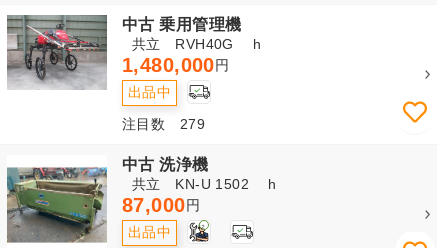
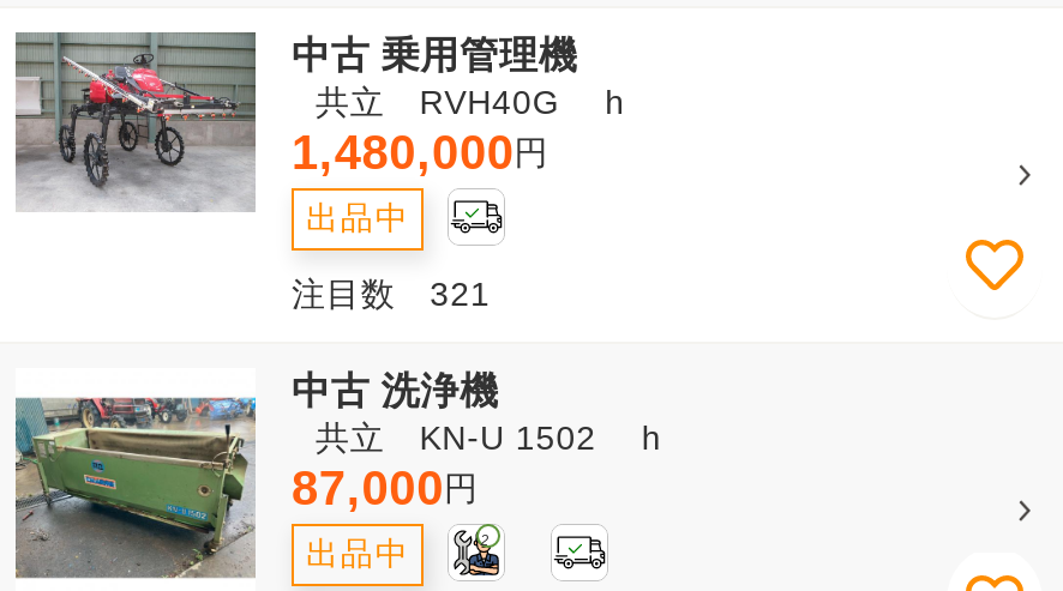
- 注目数 279
+ 注目数 321
